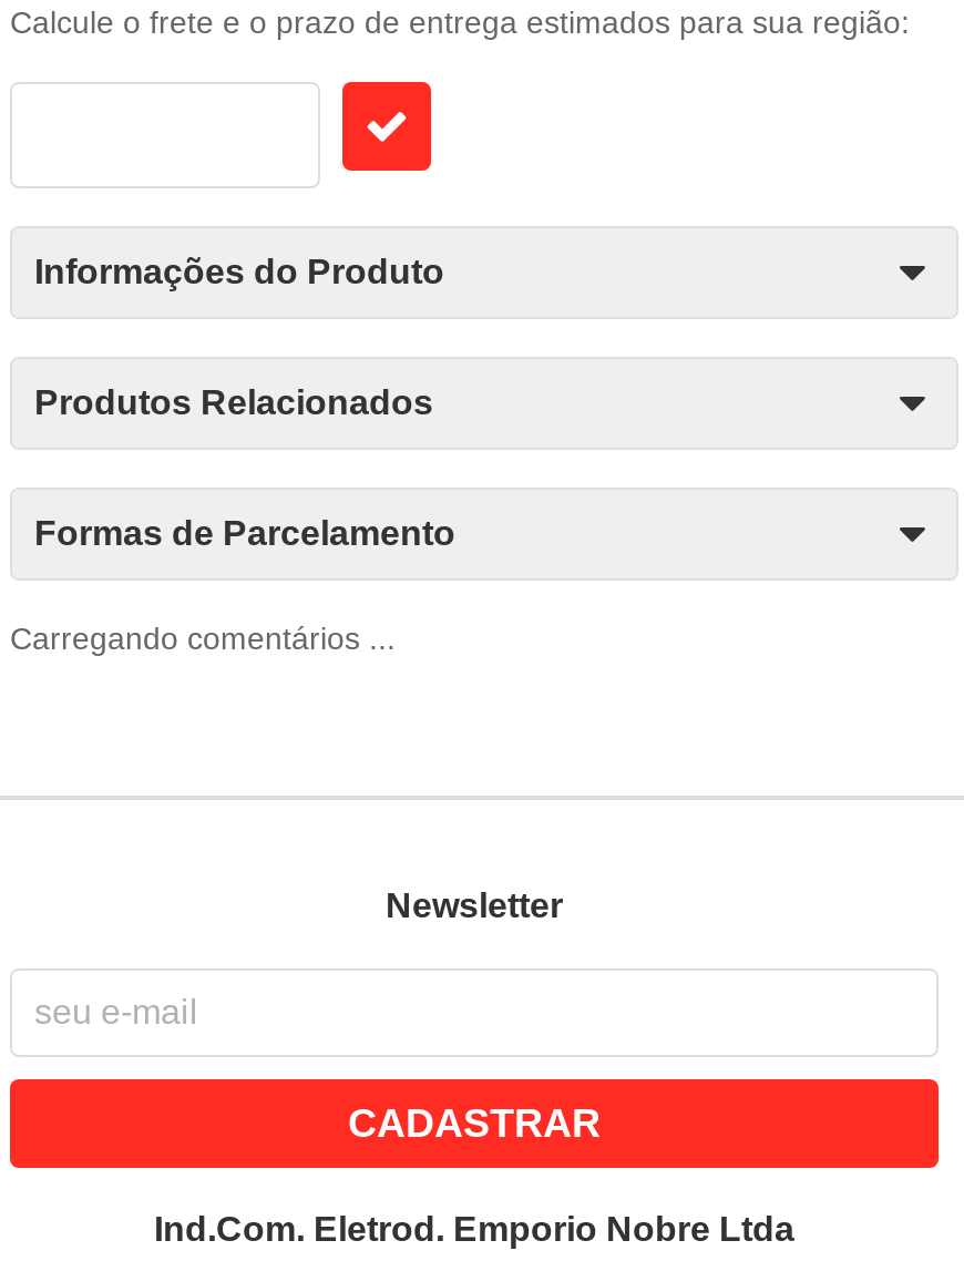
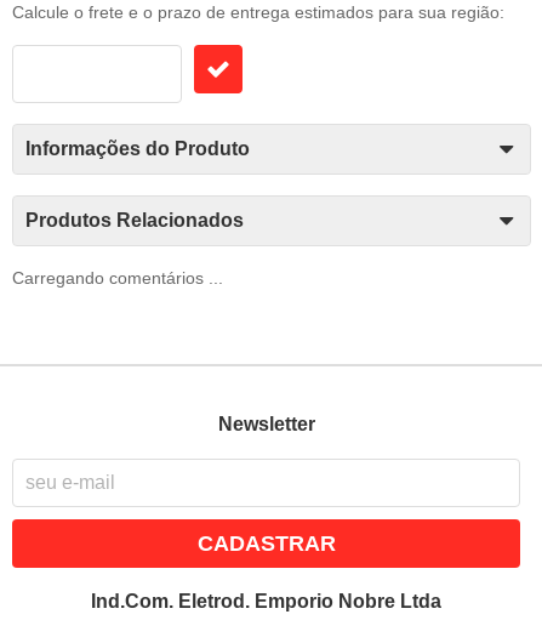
- Formas de Parcelamento
